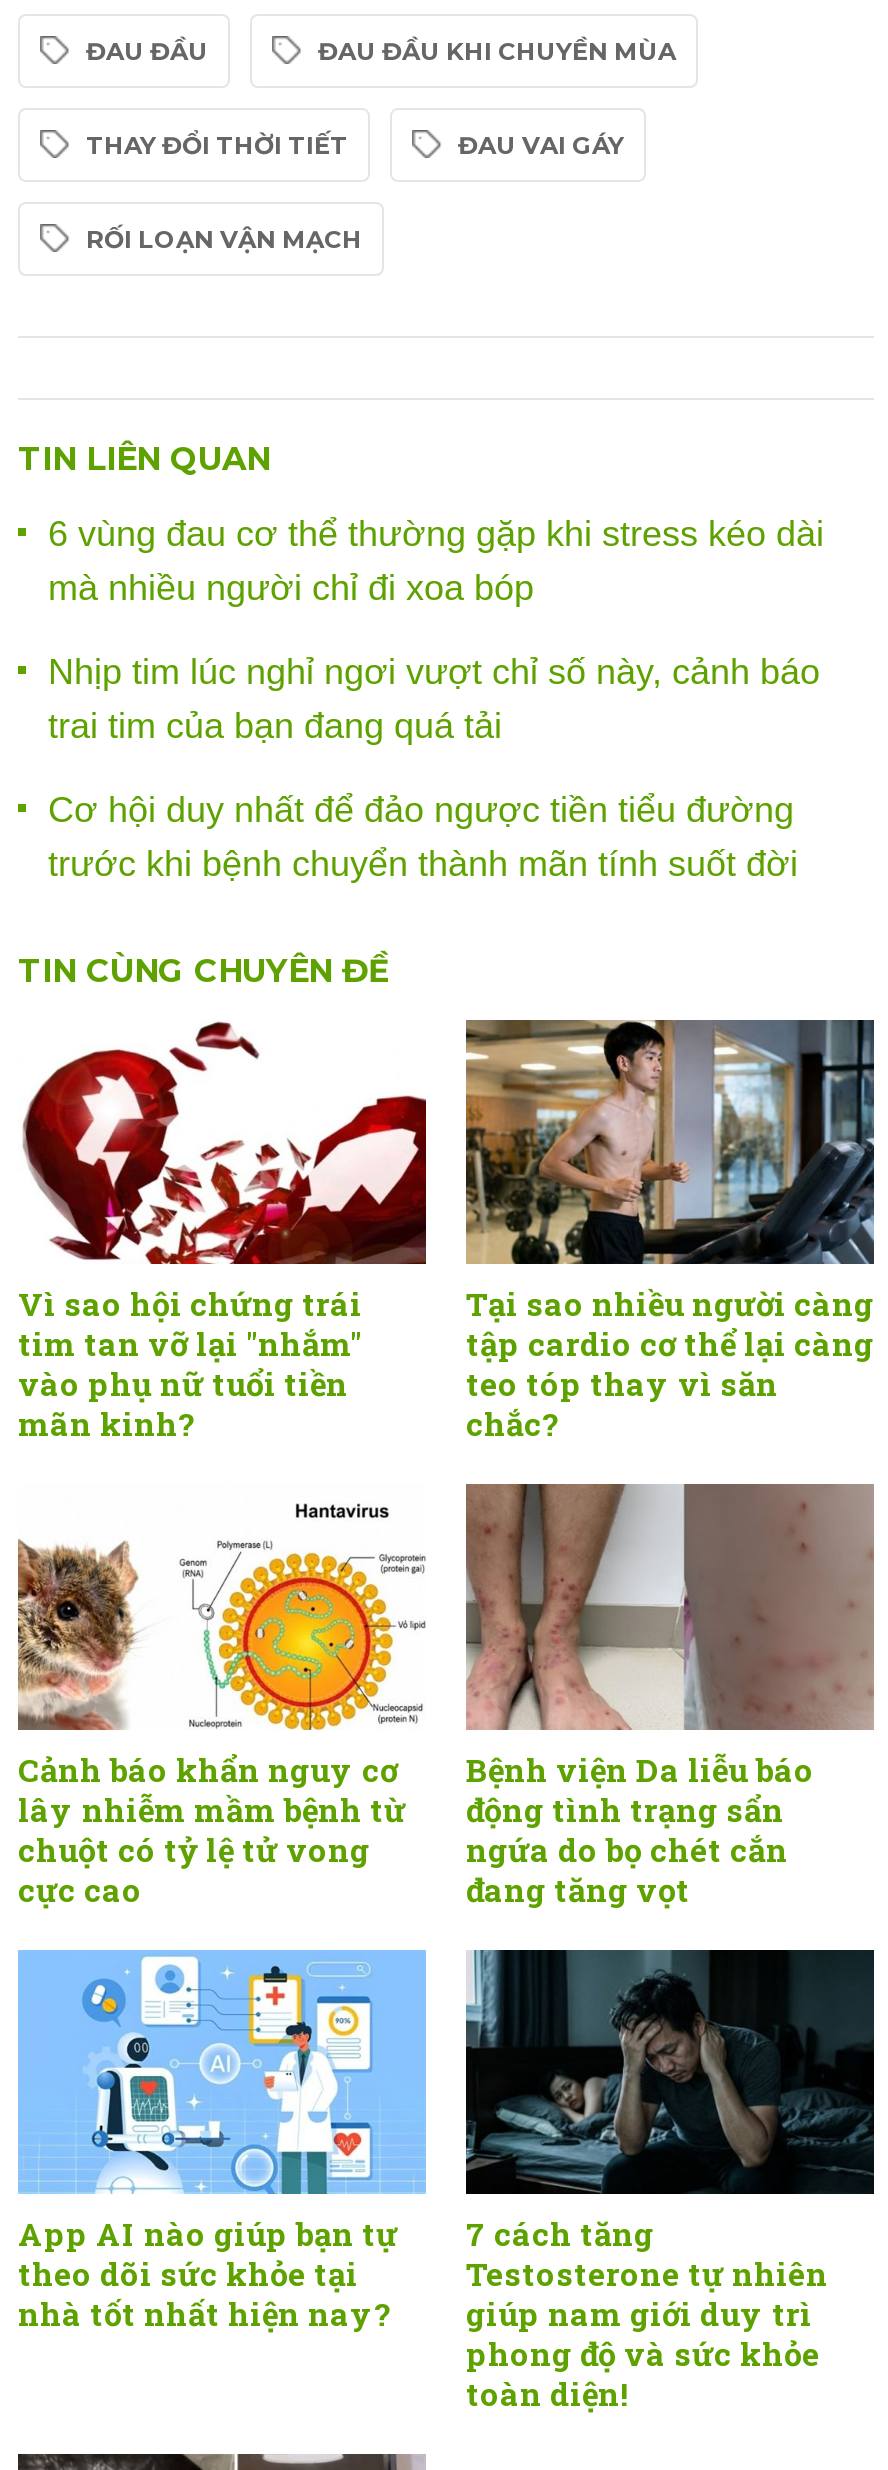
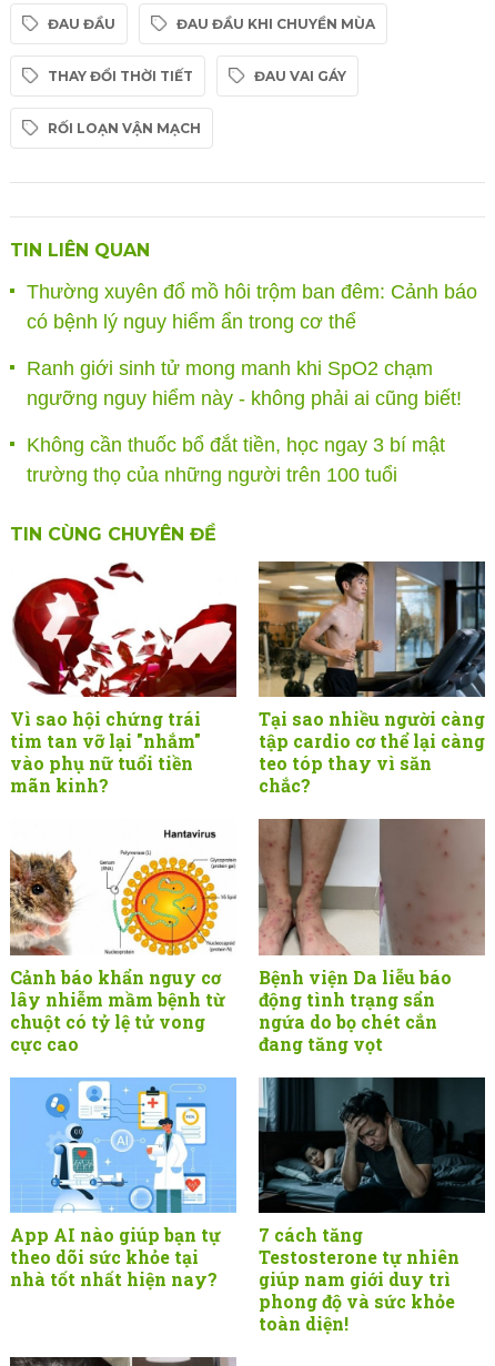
- 6 vùng đau cơ thể thường gặp khi stress kéo dài
- mà nhiều người chỉ đi xoa bóp
+ Thường xuyên đổ mồ hôi trộm ban đêm: Cảnh báo
+ có bệnh lý nguy hiểm ẩn trong cơ thể

- Nhịp tim lúc nghỉ ngơi vượt chỉ số này, cảnh báo
- trai tim của bạn đang quá tải
+ Ranh giới sinh tử mong manh khi SpO2 chạm
+ ngưỡng nguy hiểm này - không phải ai cũng biết!

- Cơ hội duy nhất để đảo ngược tiền tiểu đường
- trước khi bệnh chuyển thành mãn tính suốt đời
+ Không cần thuốc bổ đắt tiền, học ngay 3 bí mật
+ trường thọ của những người trên 100 tuổi
